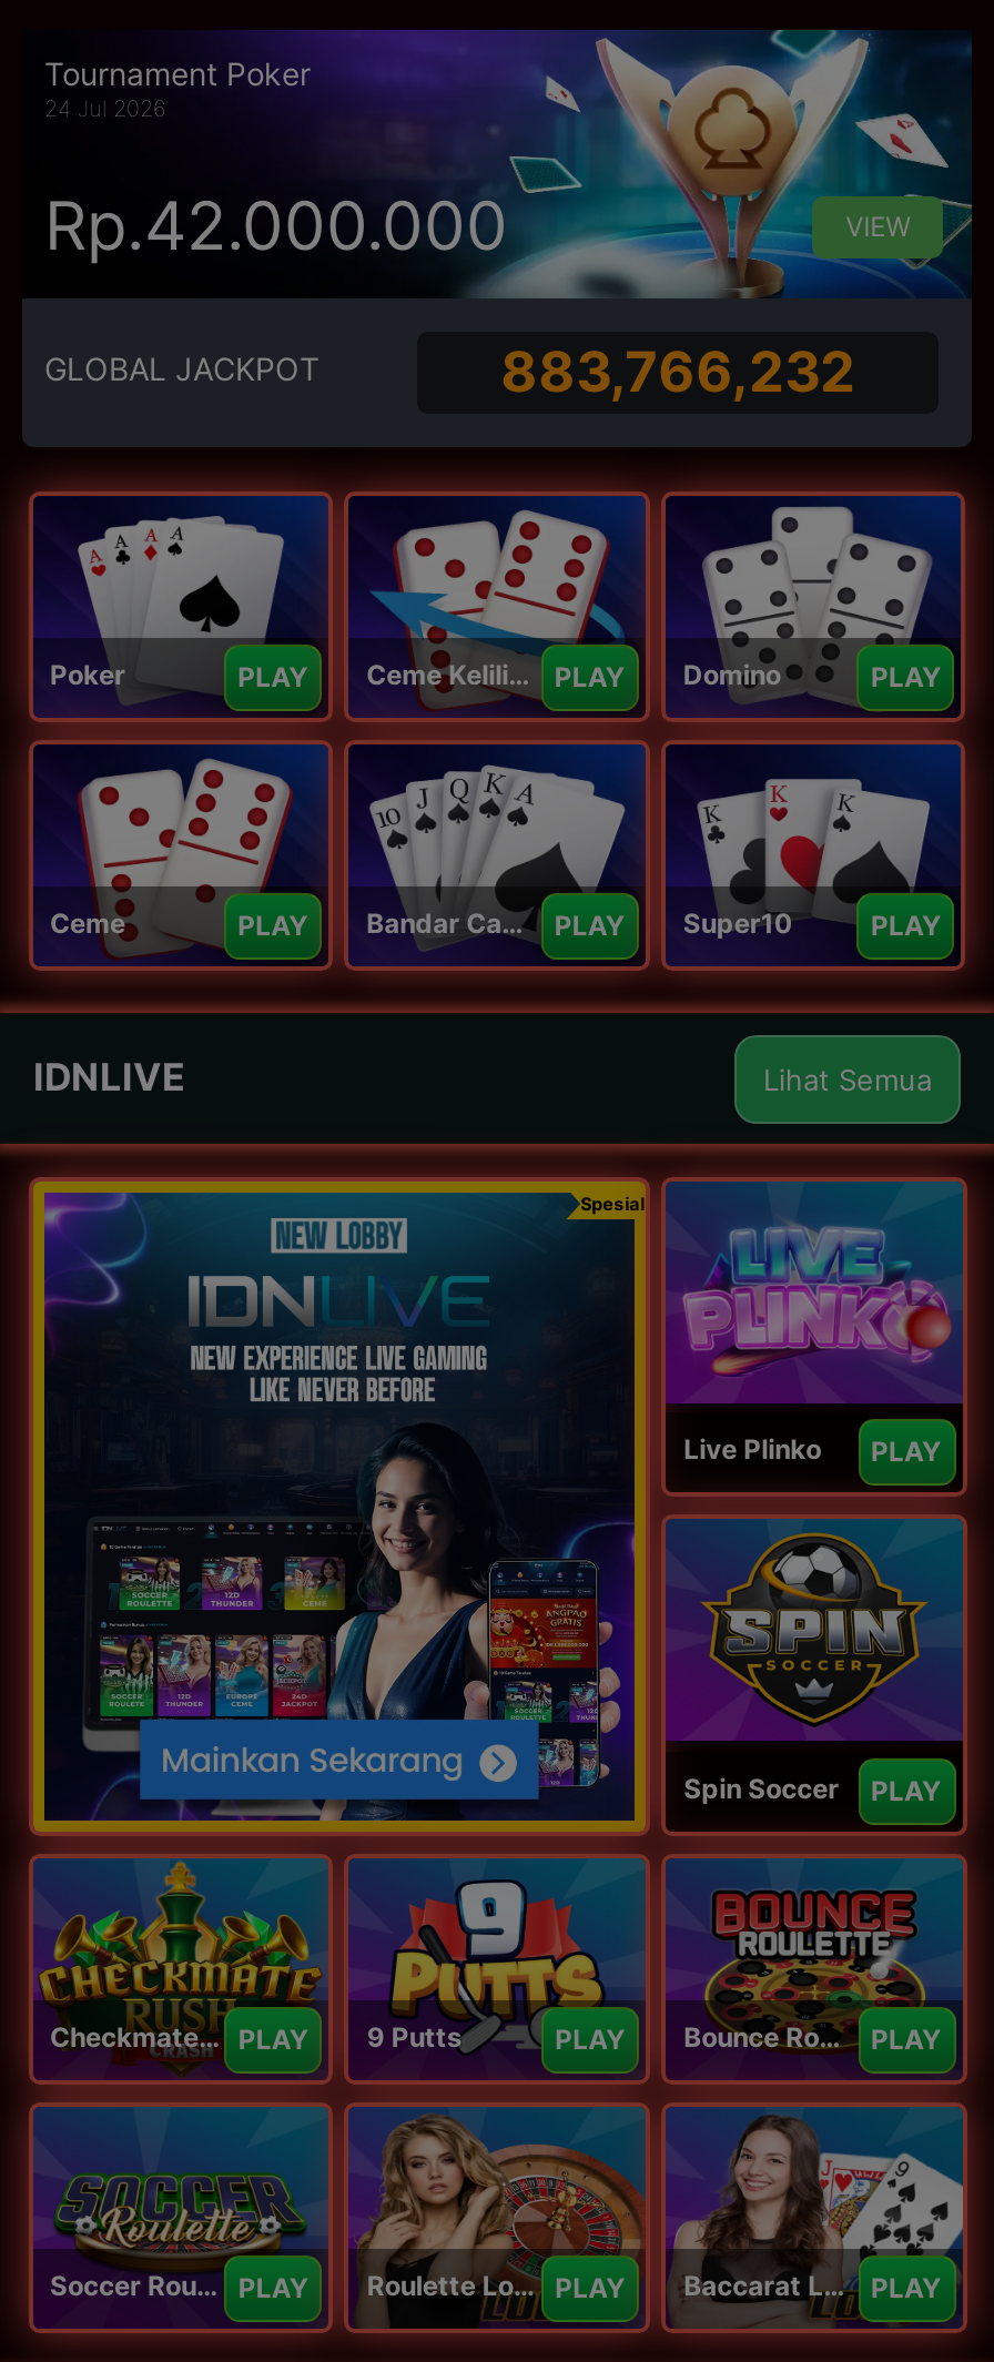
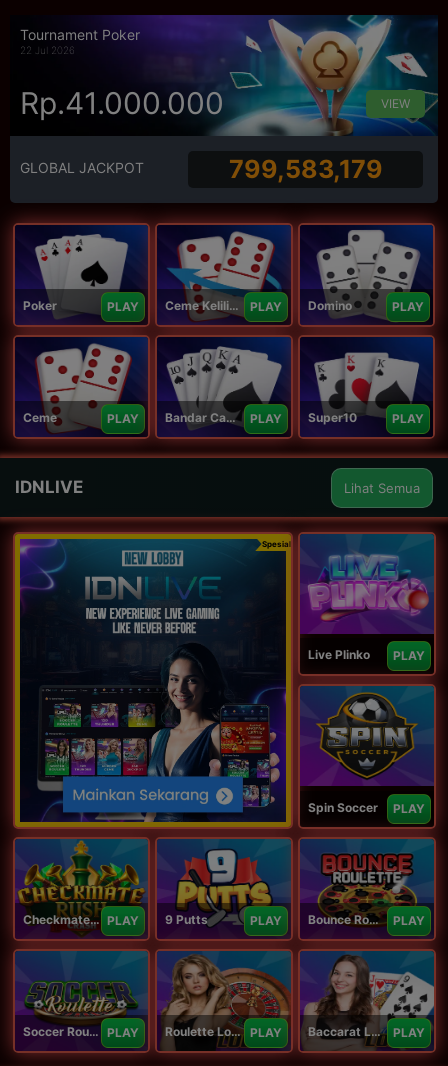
- 24 Jul 2026
+ 22 Jul 2026

- Rp.42.000.000
+ Rp.41.000.000

- 883,766,232
+ 799,583,179
